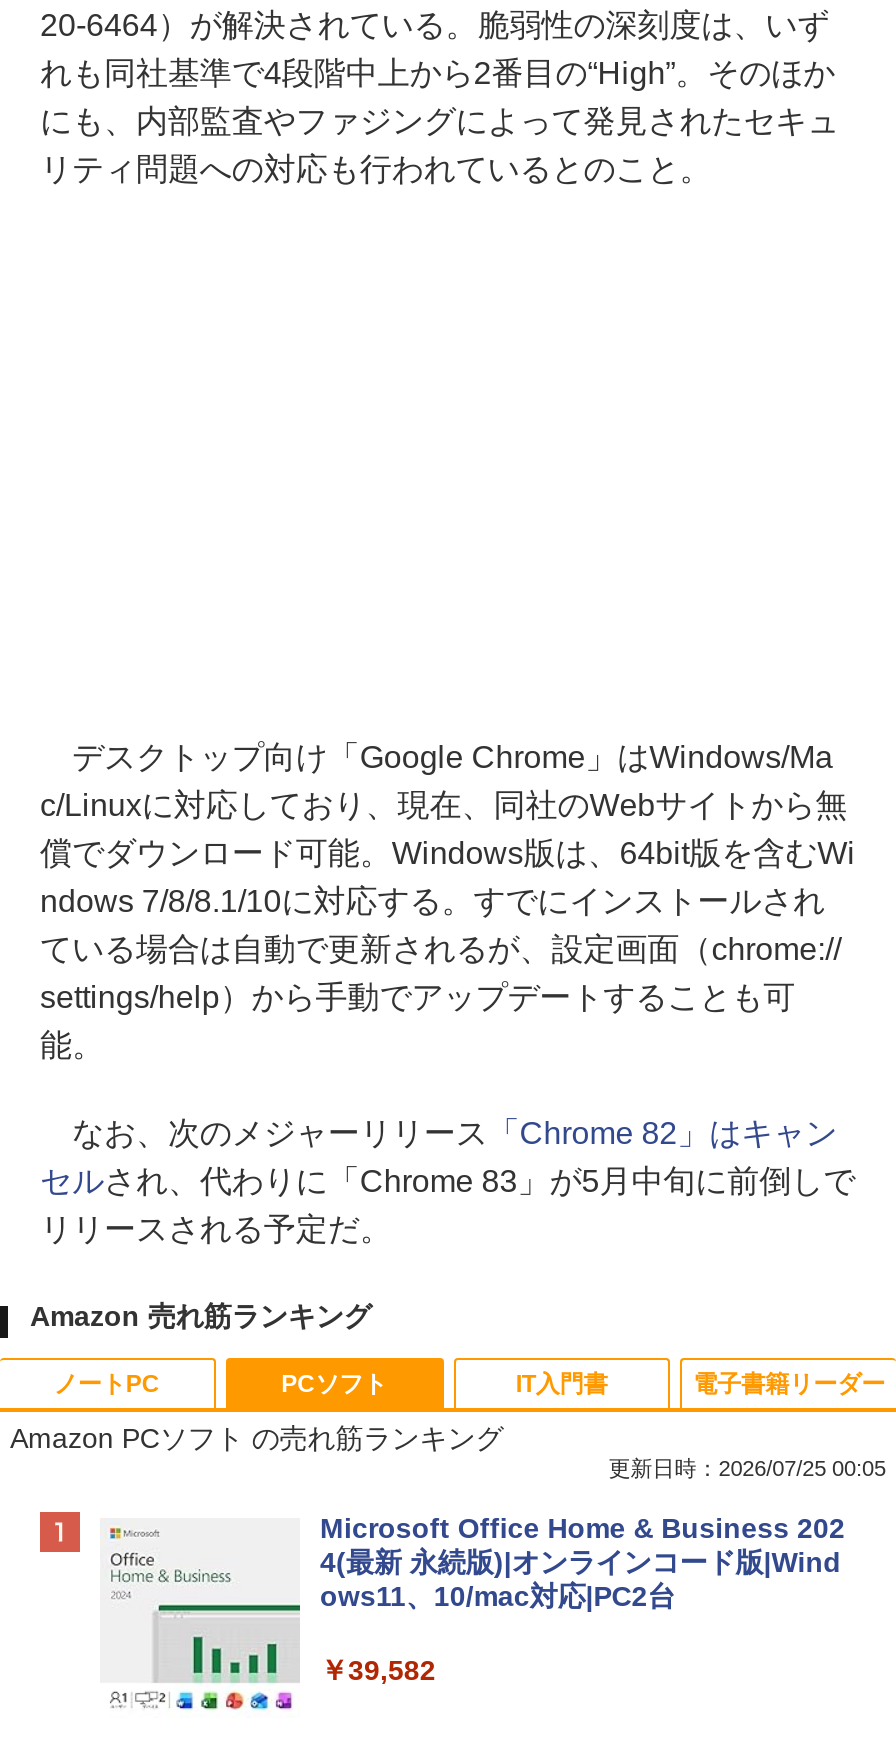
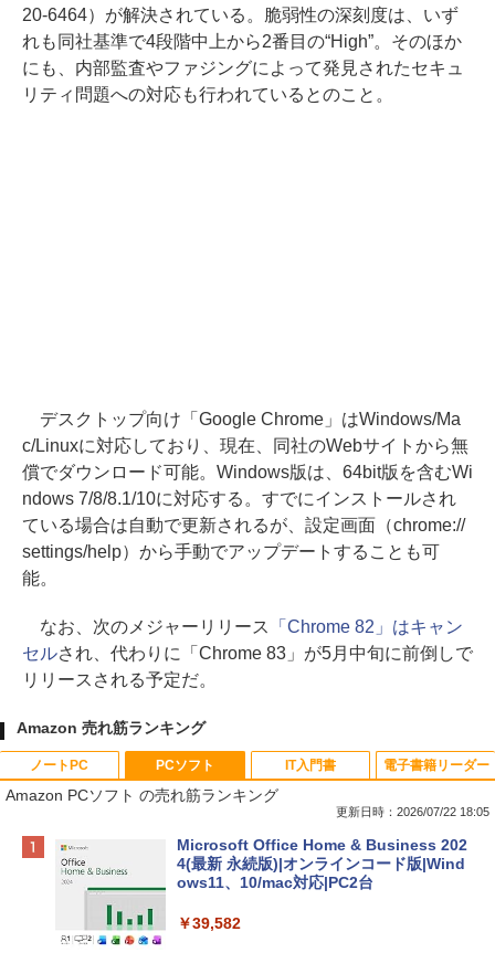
- 更新日時：2026/07/25 00:05
+ 更新日時：2026/07/22 18:05
